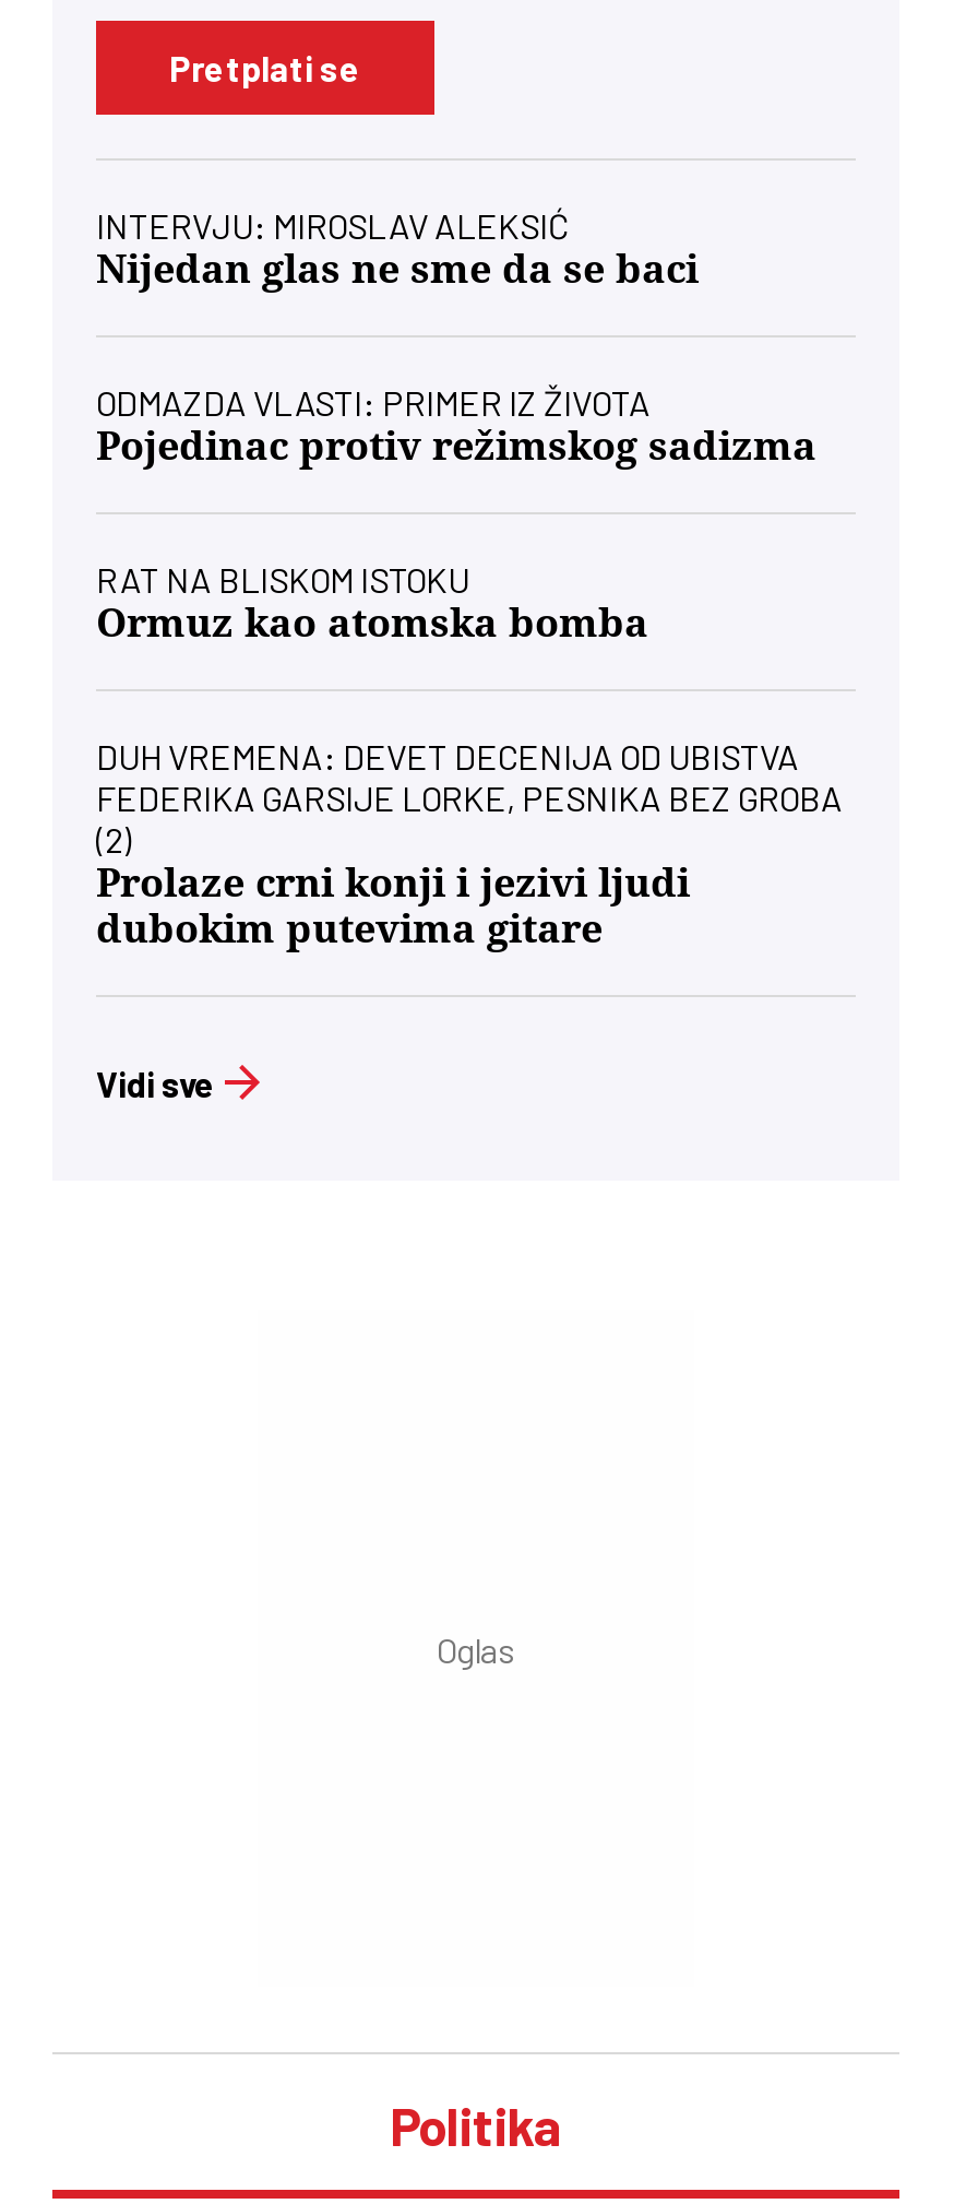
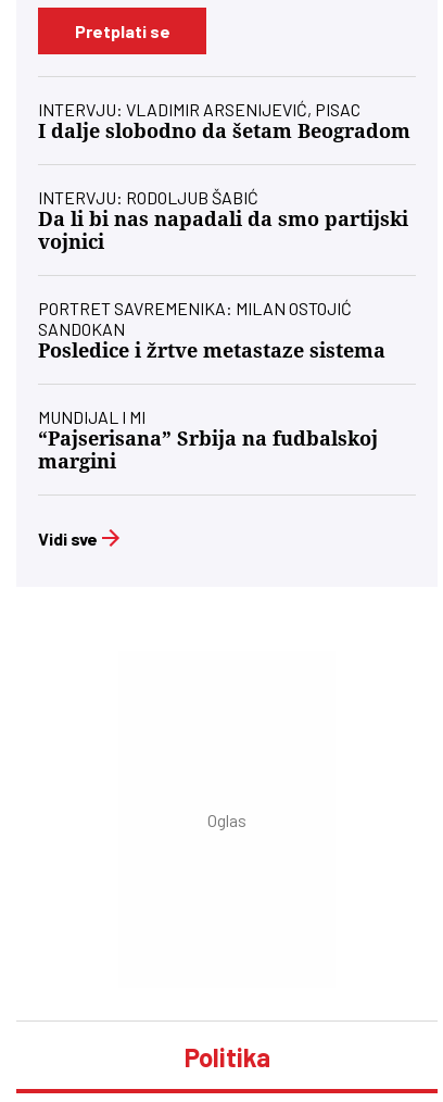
- INTERVJU: MIROSLAV ALEKSIĆ
- Nijedan glas ne sme da se baci
+ INTERVJU: VLADIMIR ARSENIJEVIĆ, PISAC
+ I dalje slobodno da šetam Beogradom

- ODMAZDA VLASTI: PRIMER IZ ŽIVOTA
- Pojedinac protiv režimskog sadizma
+ INTERVJU: RODOLJUB ŠABIĆ
+ Da li bi nas napadali da smo partijski
+ vojnici

- RAT NA BLISKOM ISTOKU
- Ormuz kao atomska bomba
+ PORTRET SAVREMENIKA: MILAN OSTOJIĆ
+ SANDOKAN
+ Posledice i žrtve metastaze sistema

- DUH VREMENA: DEVET DECENIJA OD UBISTVA
- FEDERIKA GARSIJE LORKE, PESNIKA BEZ GROBA
- (2)
- Prolaze crni konji i jezivi ljudi
- dubokim putevima gitare
+ MUNDIJAL I MI
+ “Pajserisana” Srbija na fudbalskoj
+ margini
